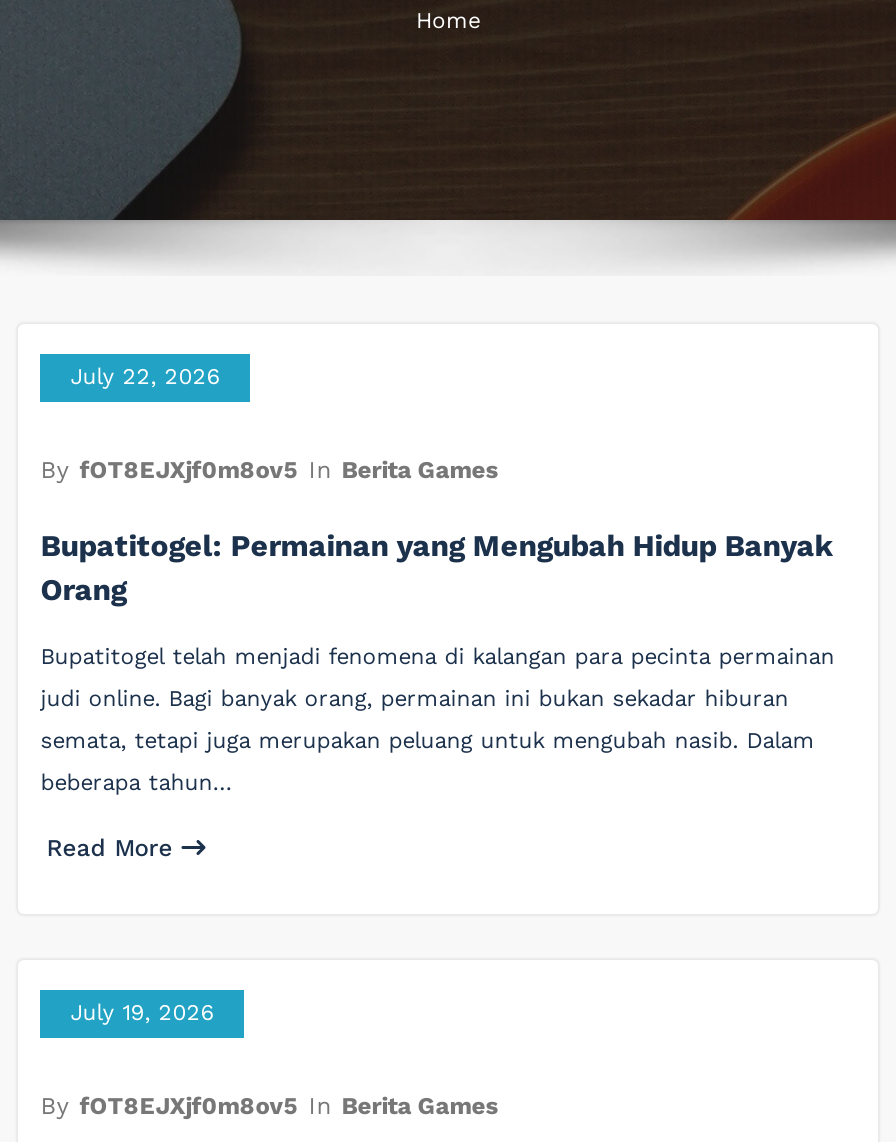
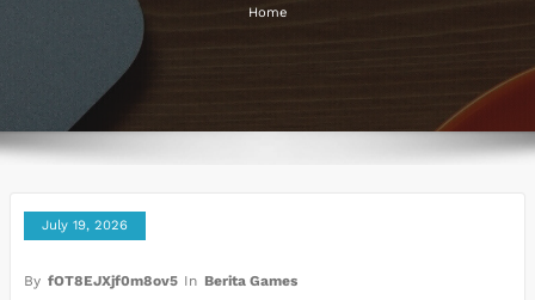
- July 22, 2026
- By fOT8EJXjf0m8ov5 In Berita Games
- Bupatitogel: Permainan yang Mengubah Hidup Banyak
- Orang
- Bupatitogel telah menjadi fenomena di kalangan para pecinta permainan
- judi online. Bagi banyak orang, permainan ini bukan sekadar hiburan
- semata, tetapi juga merupakan peluang untuk mengubah nasib. Dalam
- beberapa tahun…
- Read More
